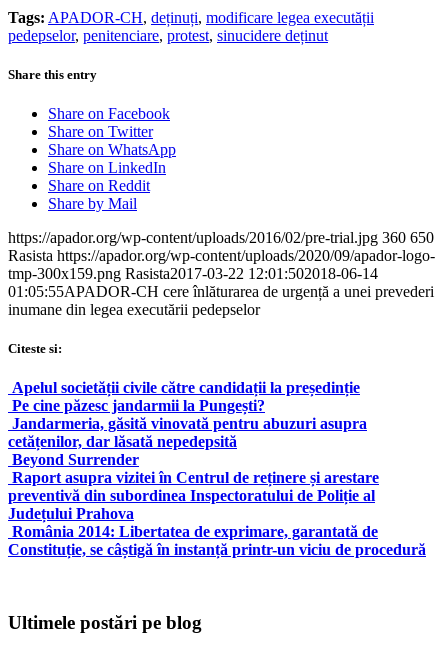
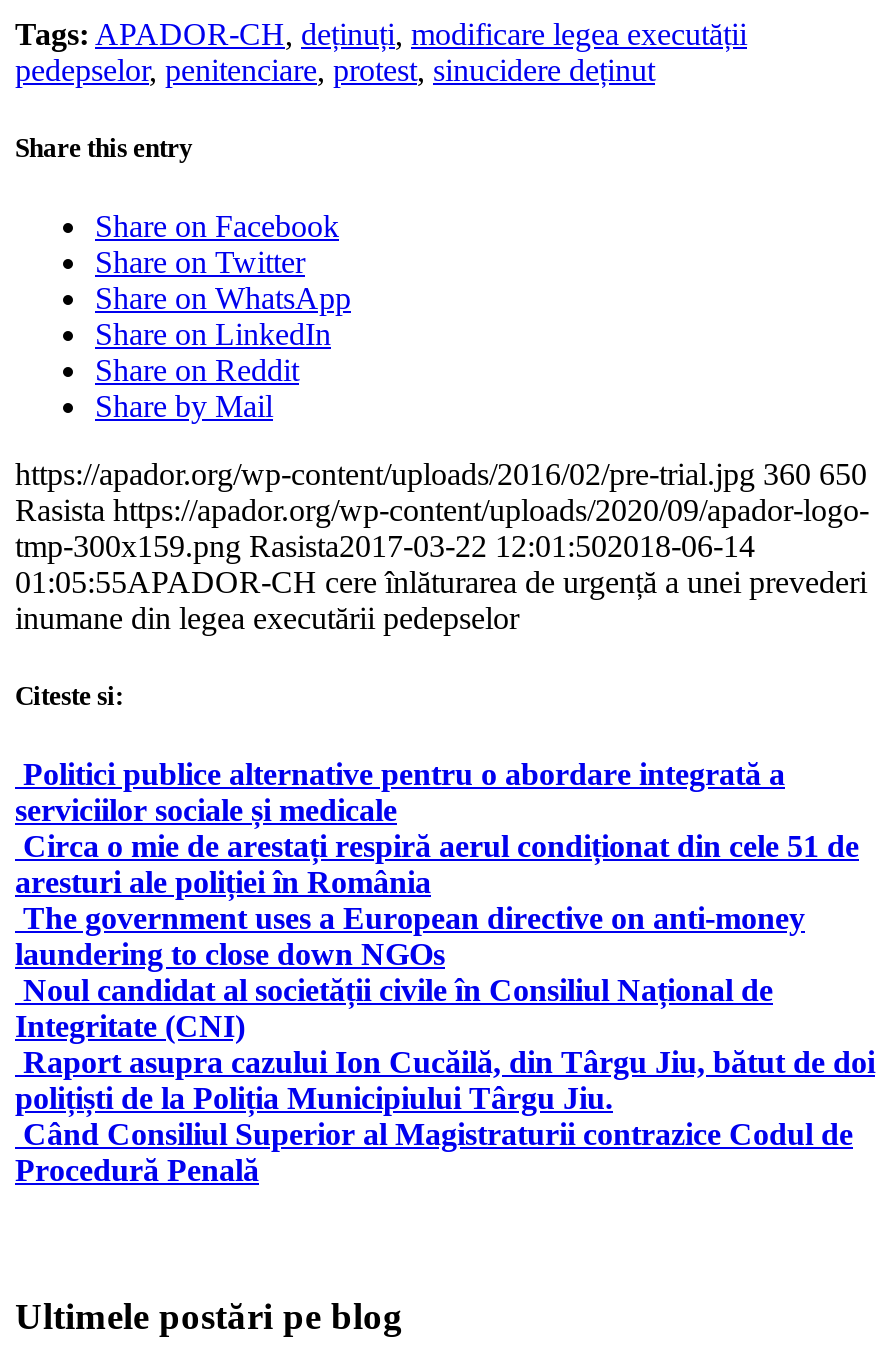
- Apelul societății civile către candidații la președinție
- Pe cine păzesc jandarmii la Pungești?
- Jandarmeria, găsită vinovată pentru abuzuri asupra
- cetățenilor, dar lăsată nepedepsită
- Beyond Surrender
- Raport asupra vizitei în Centrul de reținere și arestare
- preventivă din subordinea Inspectoratului de Poliție al
- Județului Prahova
- România 2014: Libertatea de exprimare, garantată de
- Constituție, se câștigă în instanță printr-un viciu de procedură
+ Politici publice alternative pentru o abordare integrată a
+ serviciilor sociale și medicale
+ Circa o mie de arestați respiră aerul condiționat din cele 51 de
+ aresturi ale poliției în România
+ The government uses a European directive on anti-money
+ laundering to close down NGOs
+ Noul candidat al societății civile în Consiliul Național de
+ Integritate (CNI)
+ Raport asupra cazului Ion Cucăilă, din Târgu Jiu, bătut de doi
+ polițiști de la Poliția Municipiului Târgu Jiu.
+ Când Consiliul Superior al Magistraturii contrazice Codul de
+ Procedură Penală
